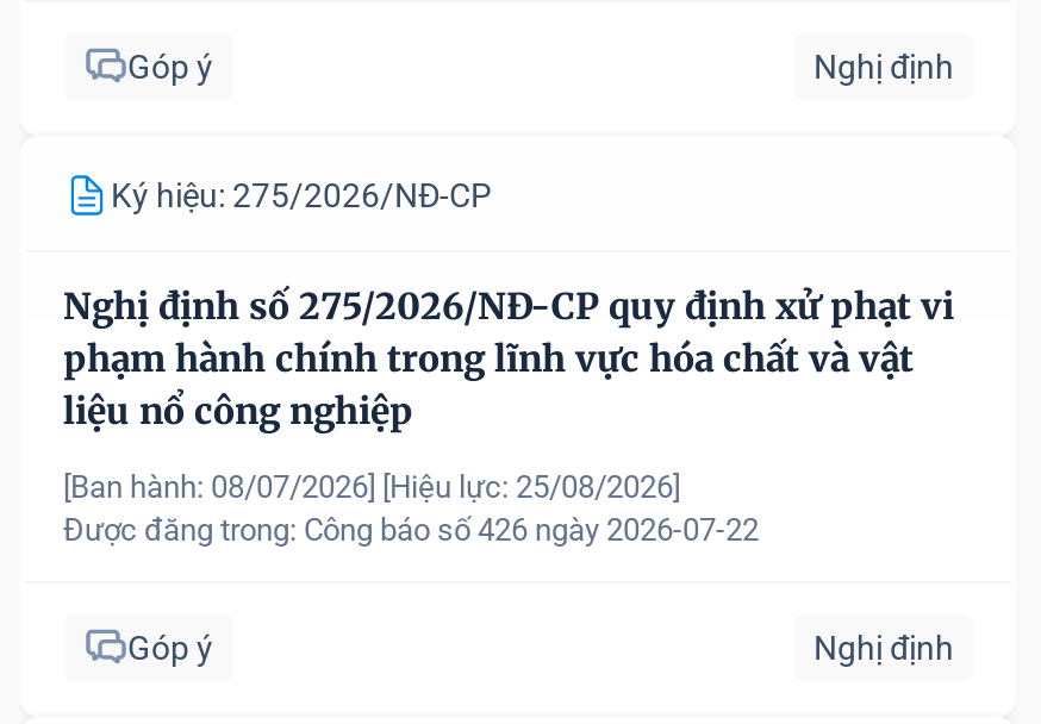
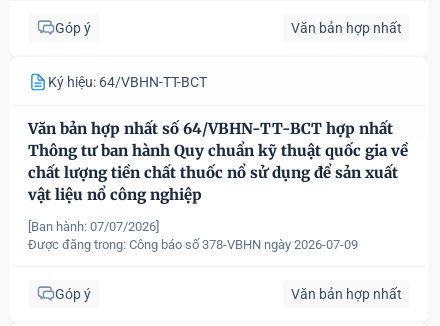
- Nghị định
+ Văn bản hợp nhất

- Ký hiệu: 275/2026/NĐ-CP
+ Ký hiệu: 64/VBHN-TT-BCT

- Nghị định số 275/2026/NĐ-CP quy định xử phạt vi
- phạm hành chính trong lĩnh vực hóa chất và vật
- liệu nổ công nghiệp
+ Văn bản hợp nhất số 64/VBHN-TT-BCT hợp nhất
+ Thông tư ban hành Quy chuẩn kỹ thuật quốc gia về
+ chất lượng tiền chất thuốc nổ sử dụng để sản xuất
+ vật liệu nổ công nghiệp

- [Ban hành: 08/07/2026] [Hiệu lực: 25/08/2026]
- Được đăng trong: Công báo số 426 ngày 2026-07-22
+ [Ban hành: 07/07/2026]
+ Được đăng trong: Công báo số 378-VBHN ngày 2026-07-09

- Nghị định
+ Văn bản hợp nhất
